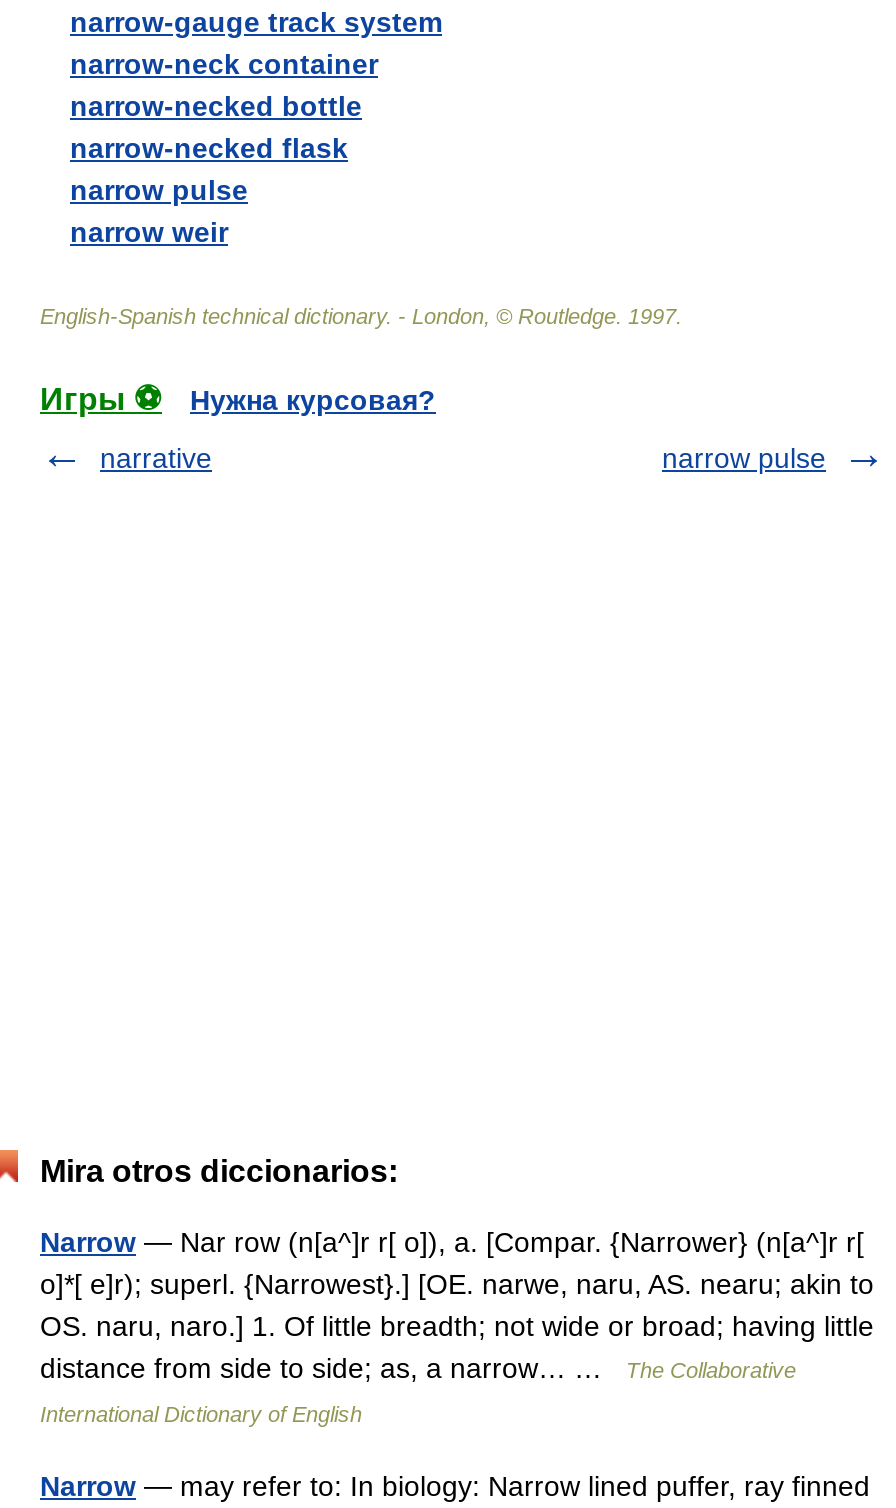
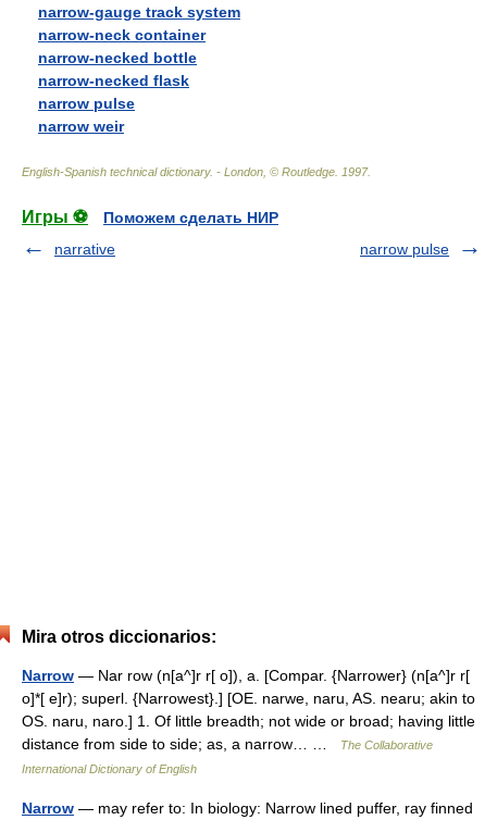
- Нужна курсовая?
+ Поможем сделать НИР
